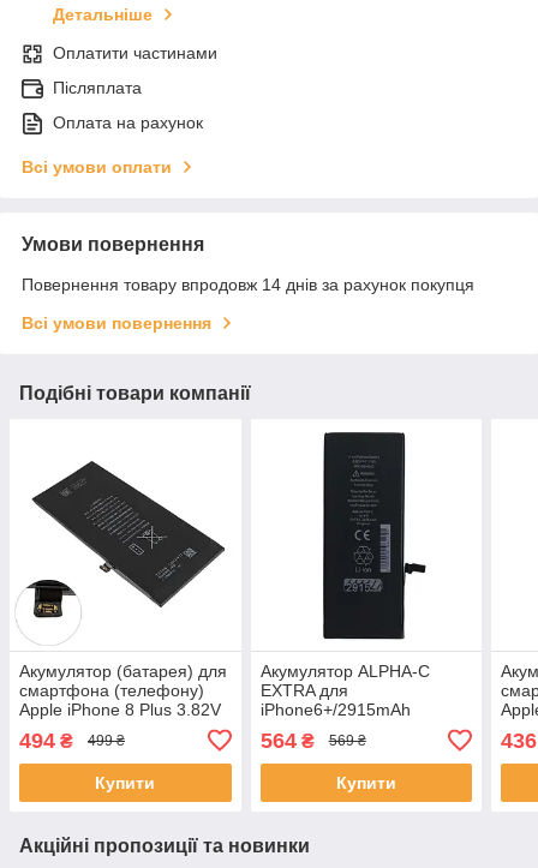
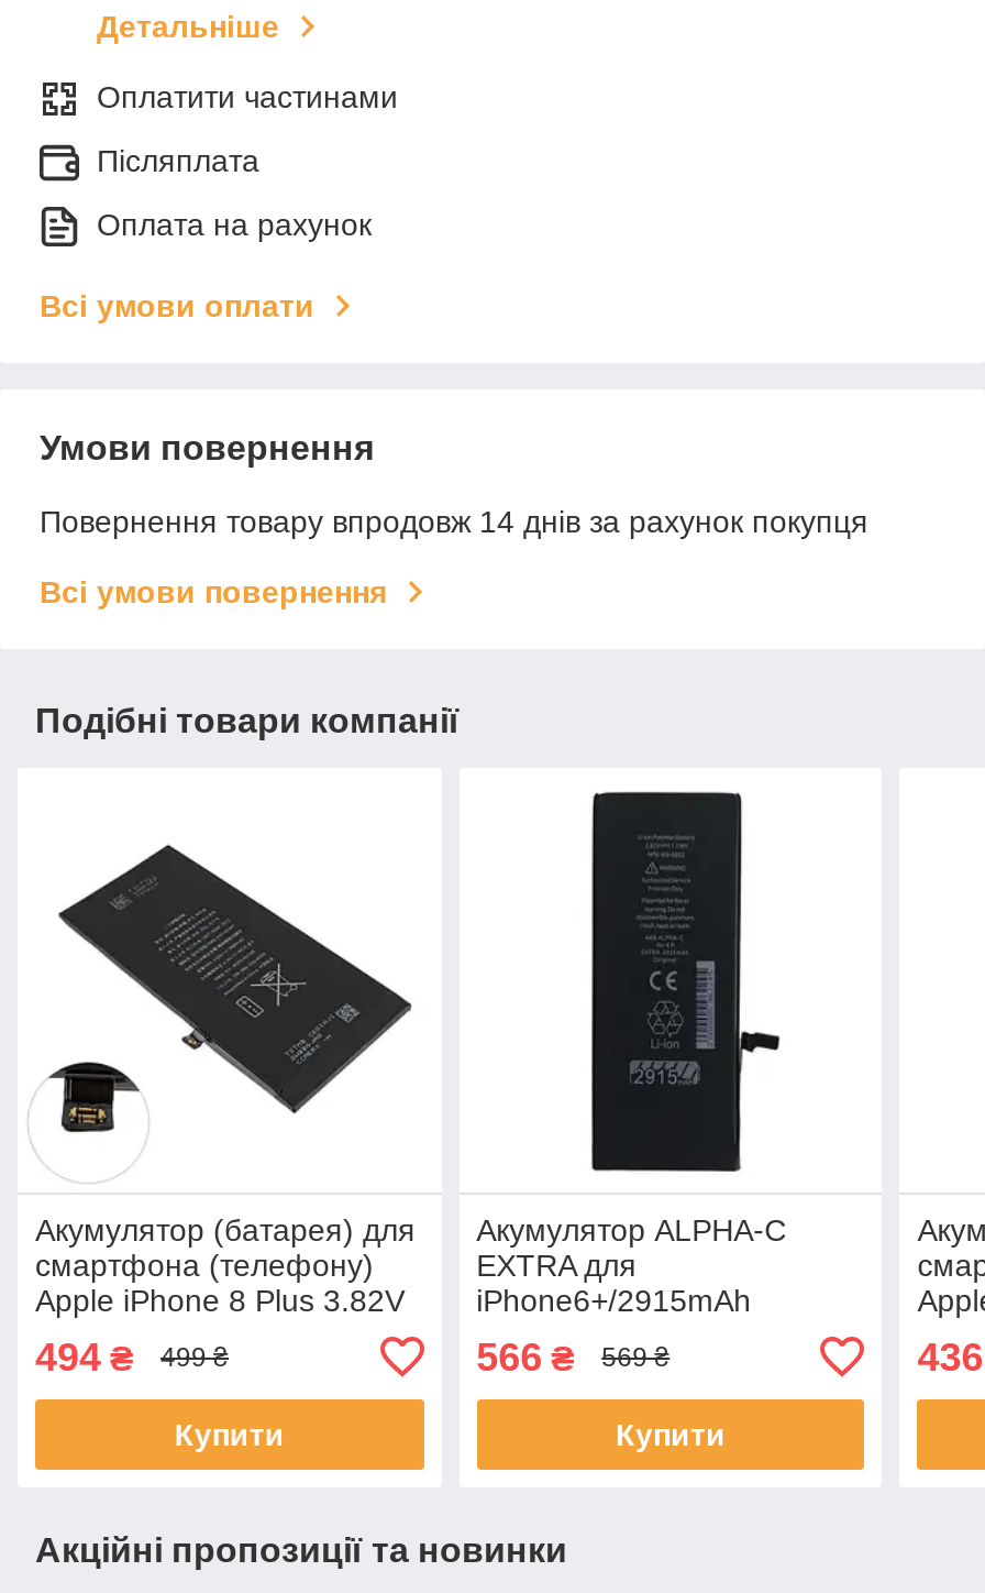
- 564 ₴ 569 ₴
+ 566 ₴ 569 ₴
